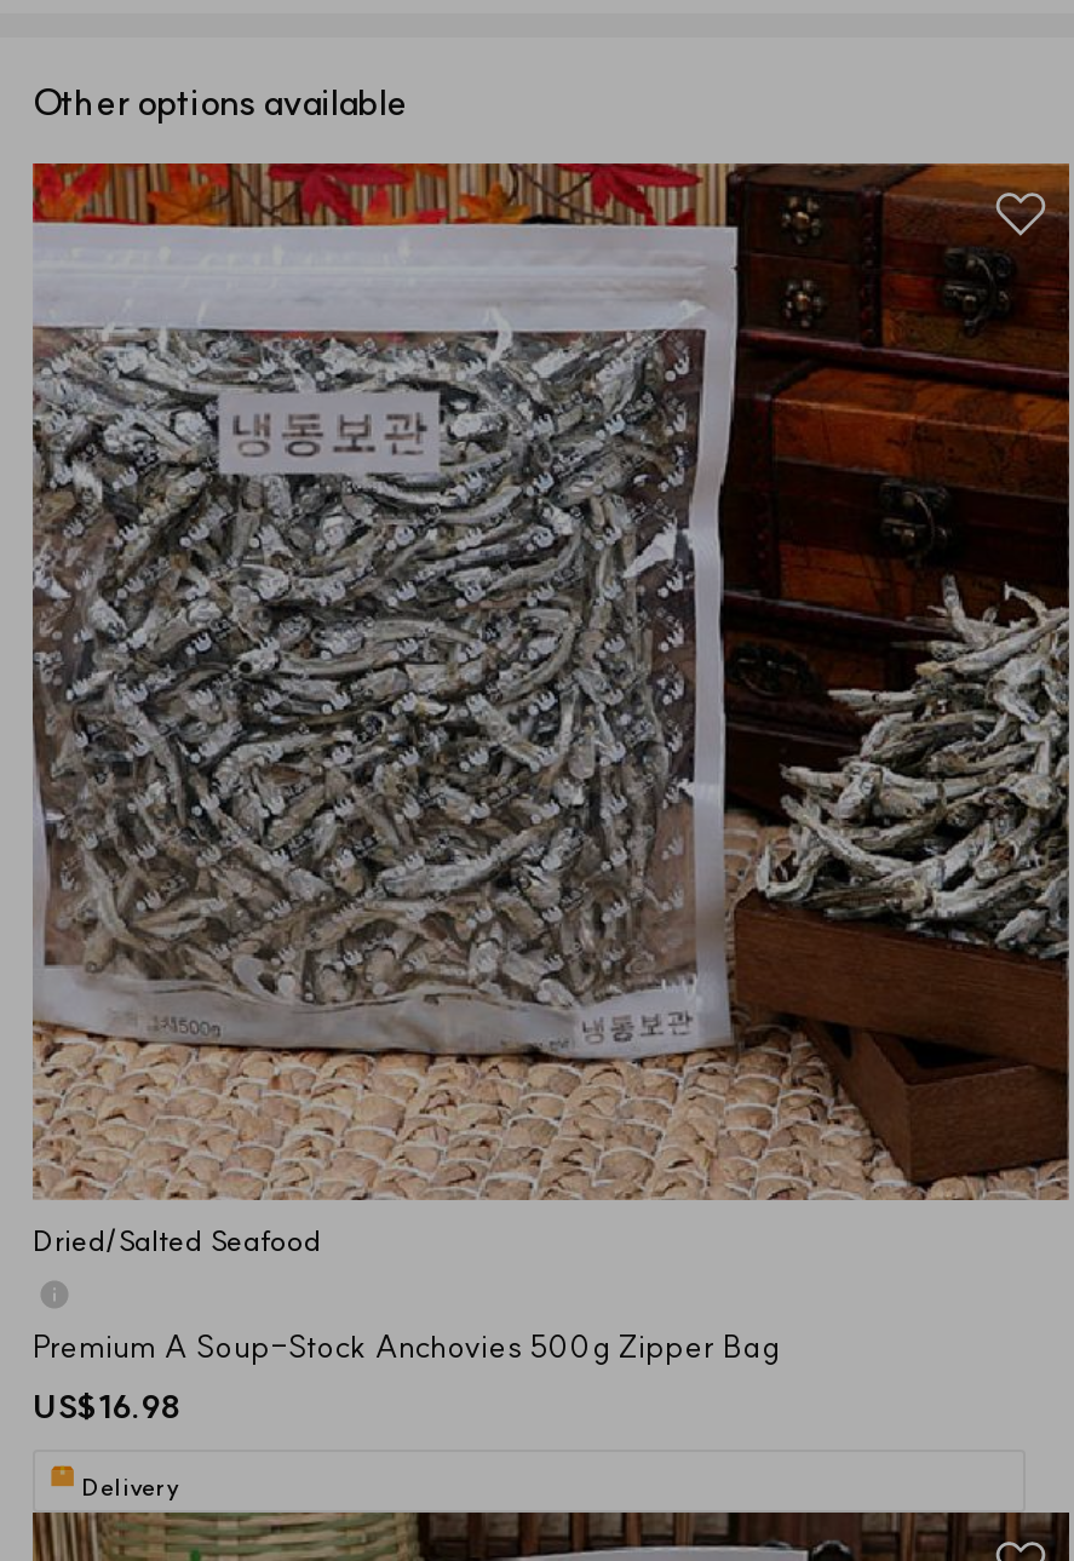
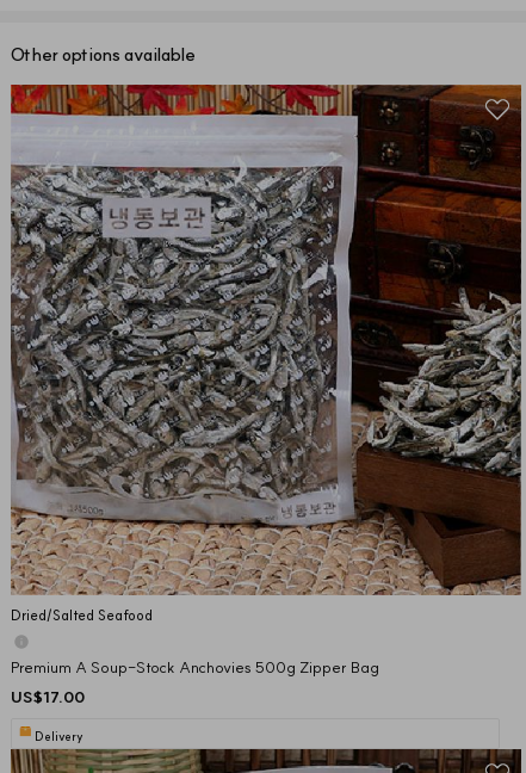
- US$16.98
+ US$17.00
